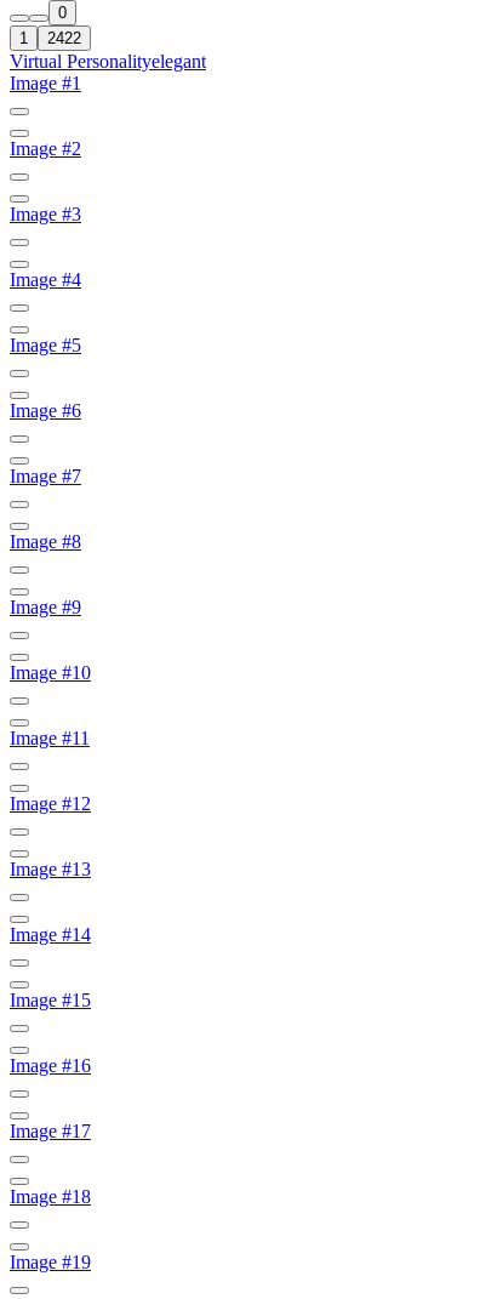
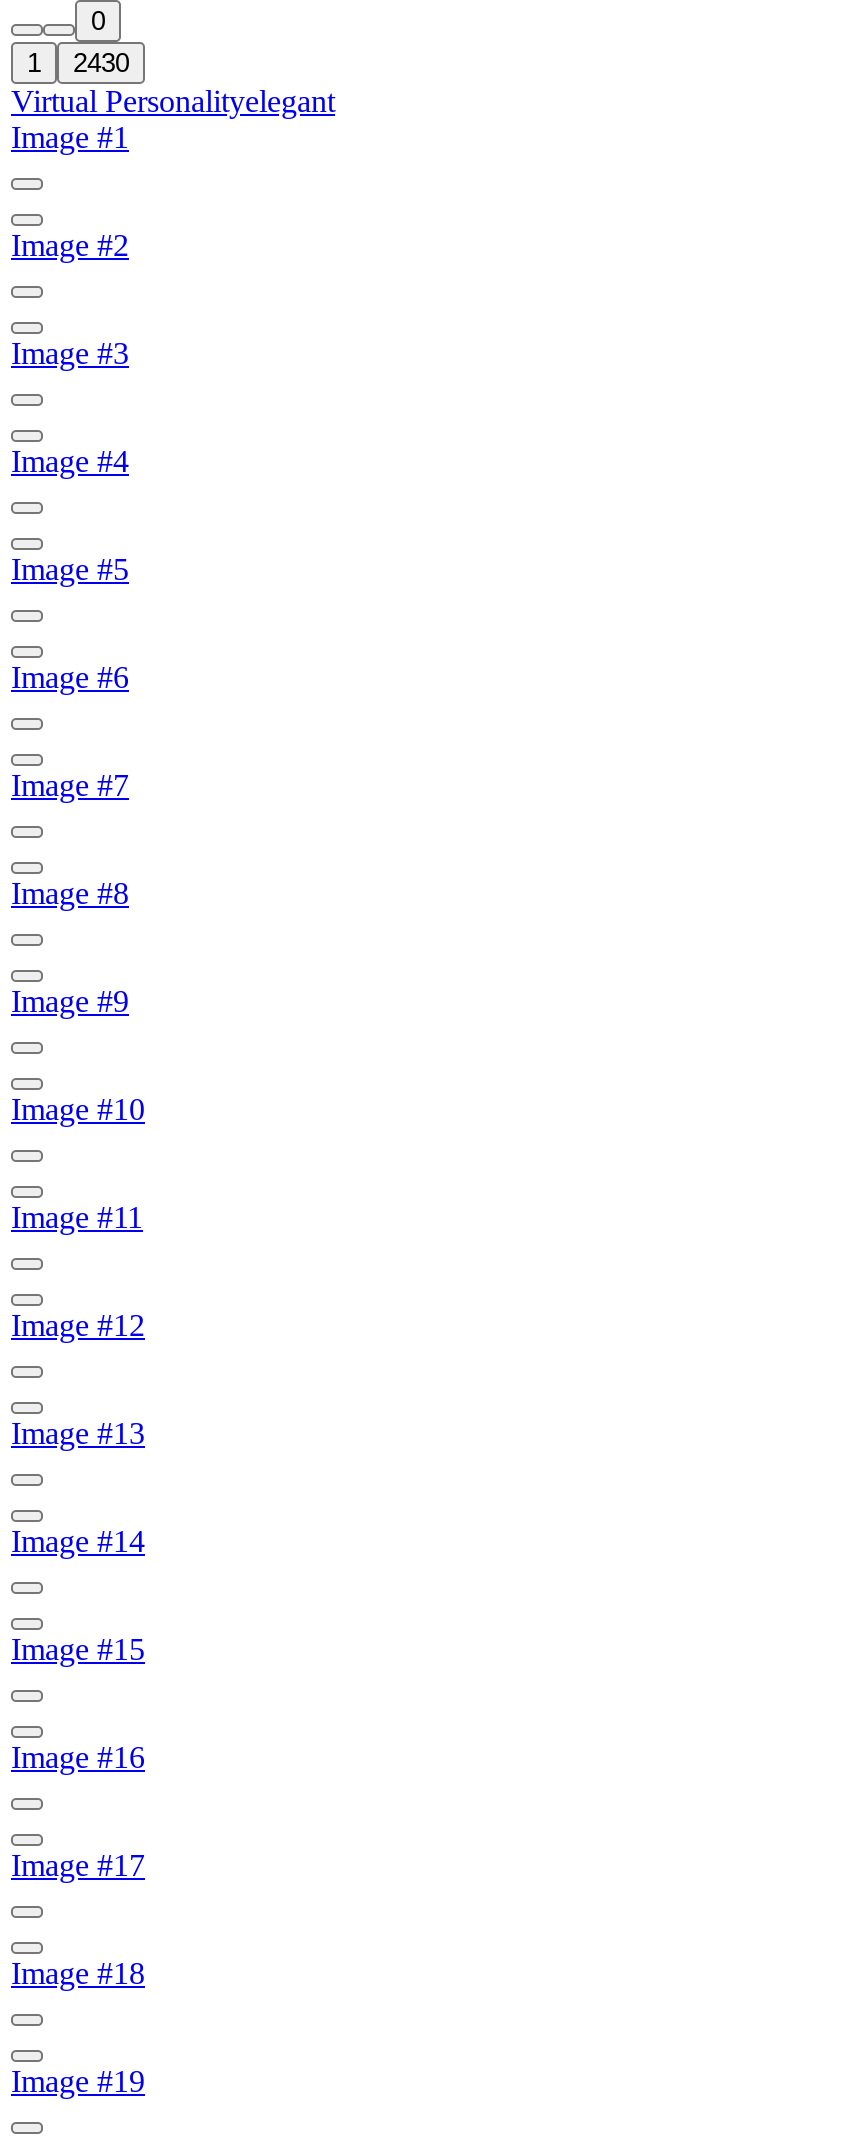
- 1 2422
+ 1 2430
